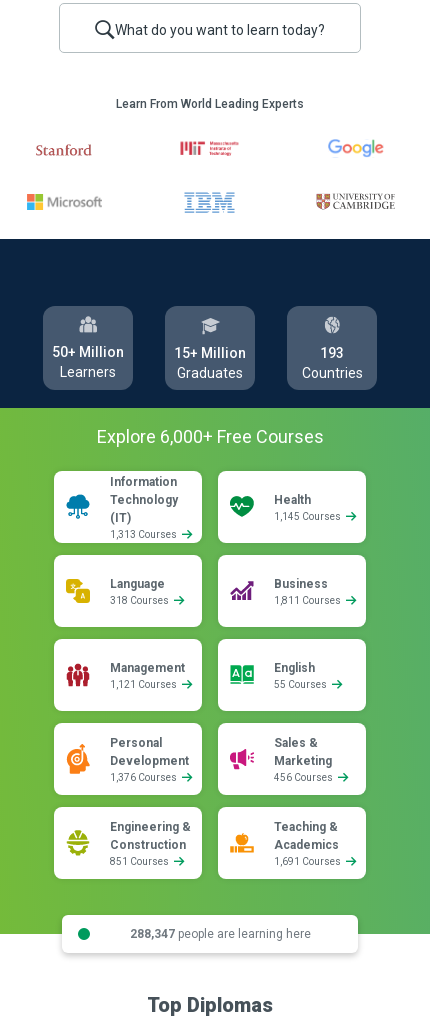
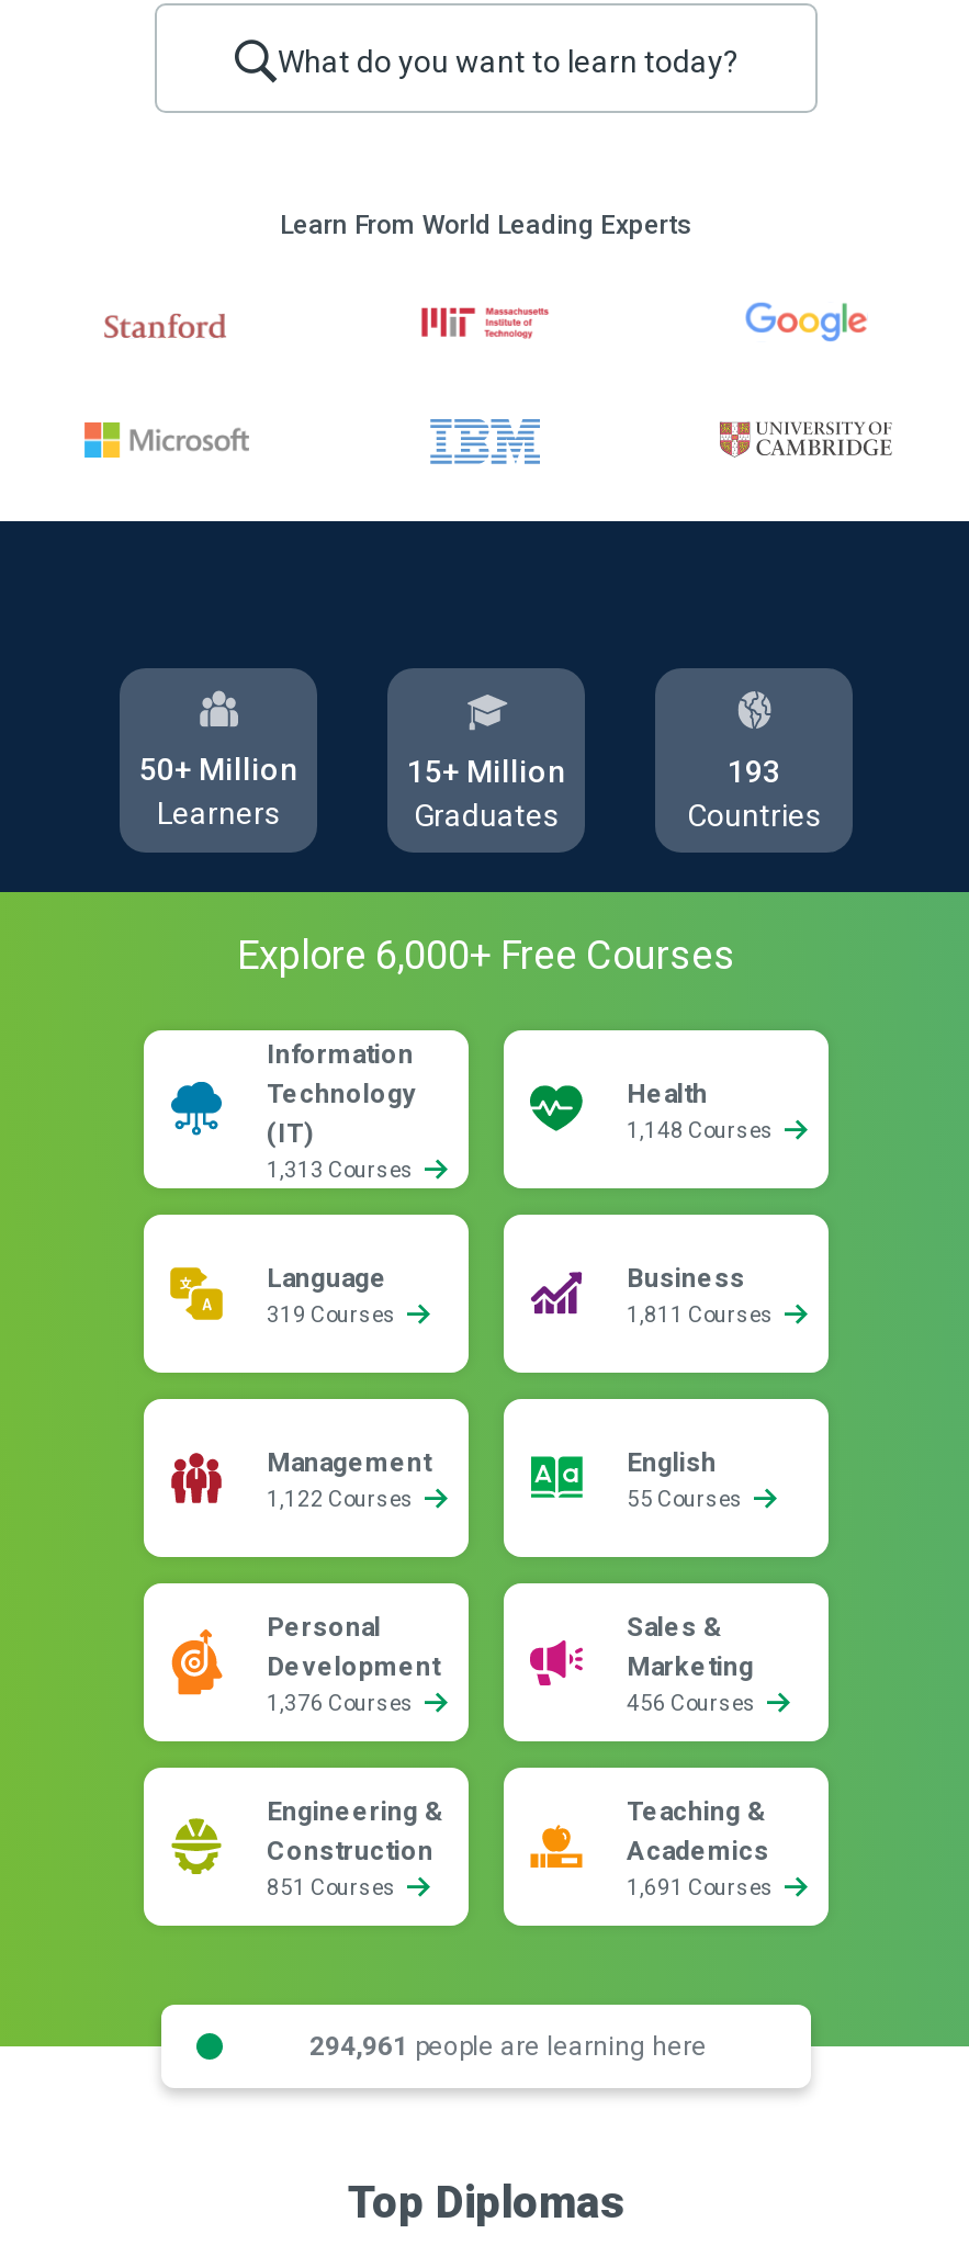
- 1,145 Courses
+ 1,148 Courses

- 318 Courses
+ 319 Courses

- 1,121 Courses
+ 1,122 Courses

- 288,347 people are learning here
+ 294,961 people are learning here
